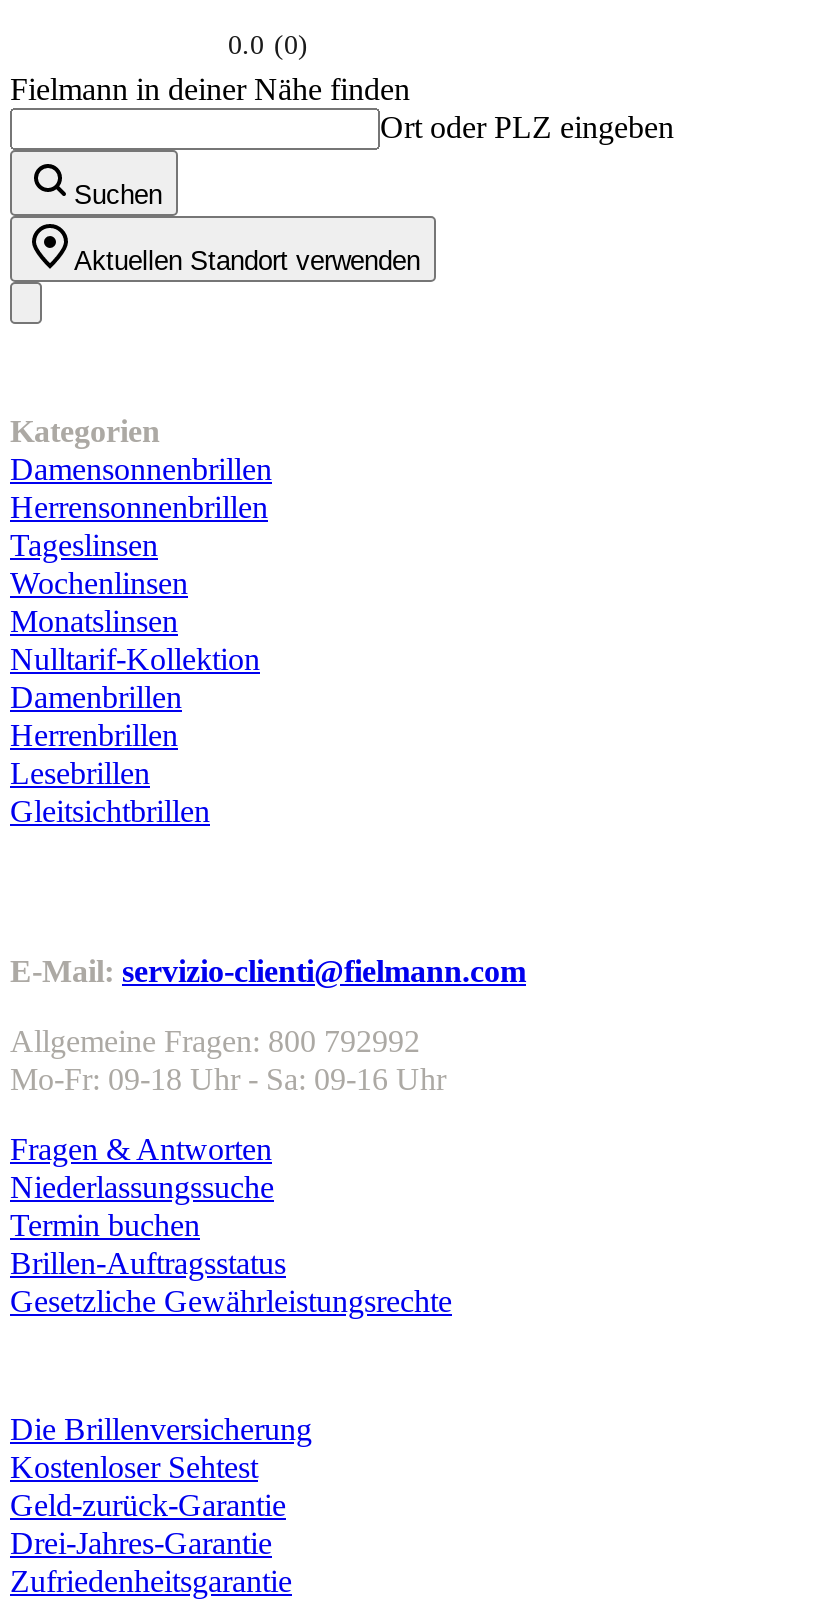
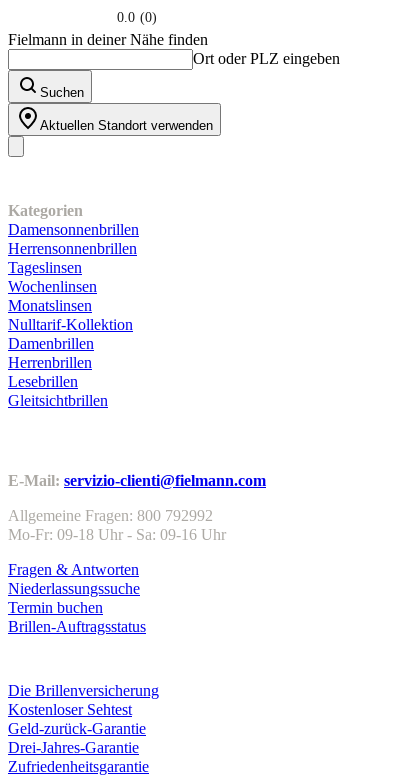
- Gesetzliche Gewährleistungsrechte
